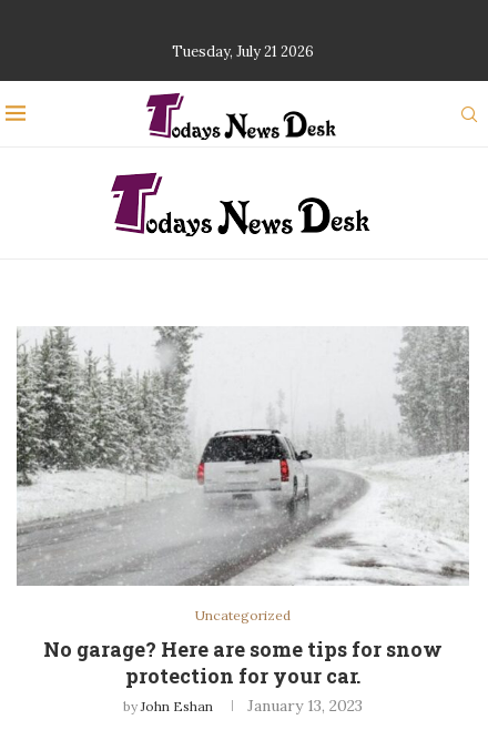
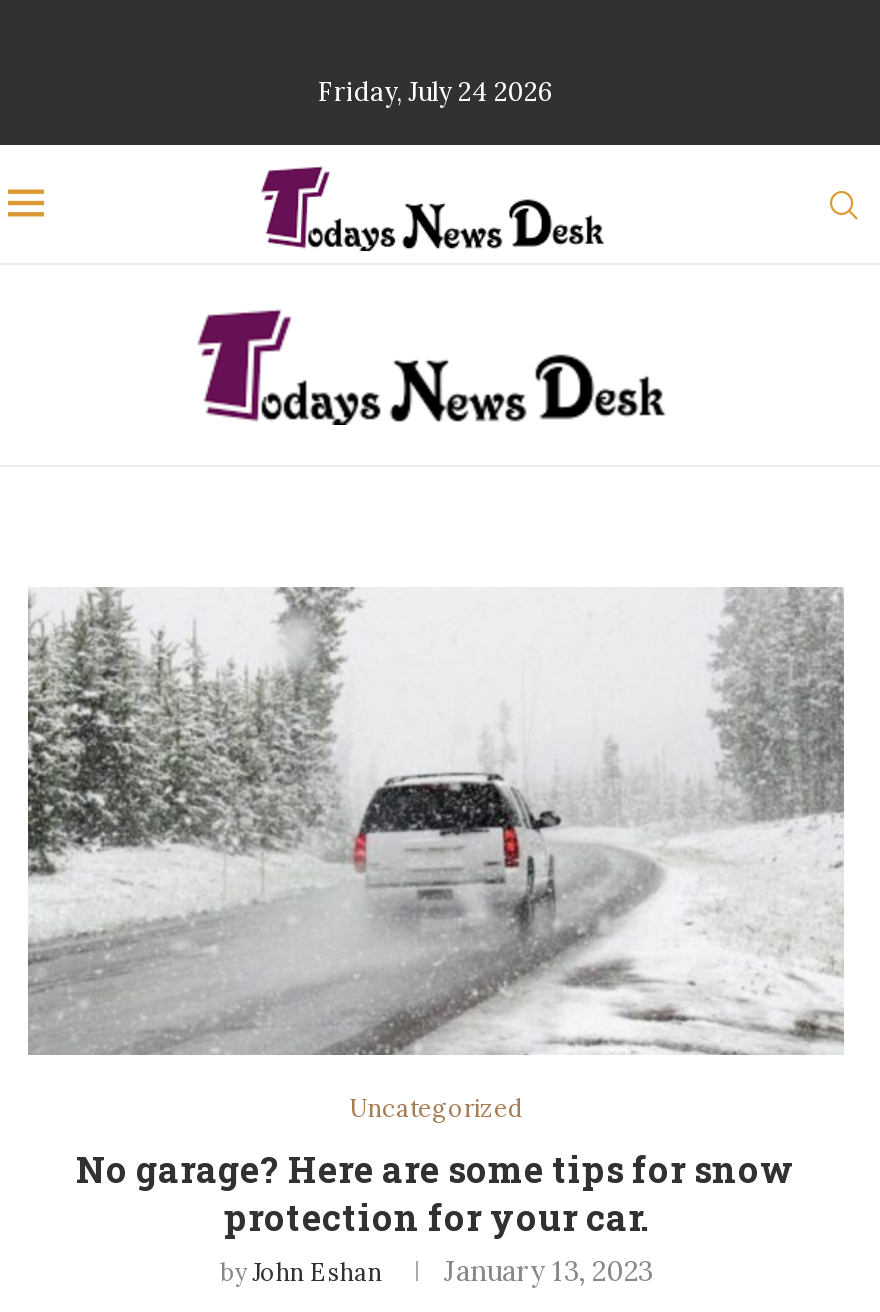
- Tuesday, July 21 2026
+ Friday, July 24 2026
